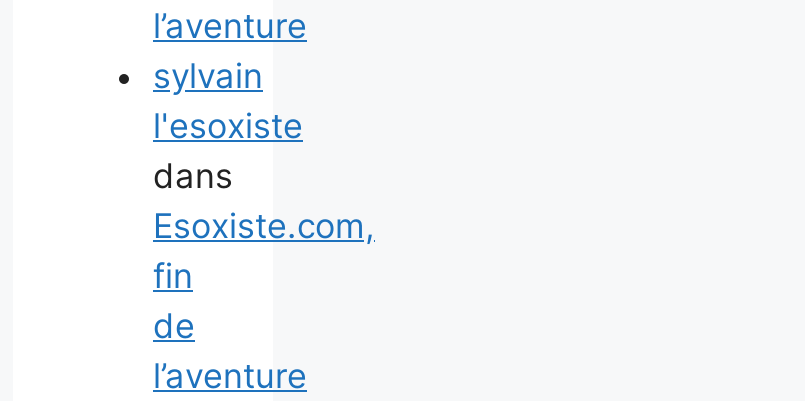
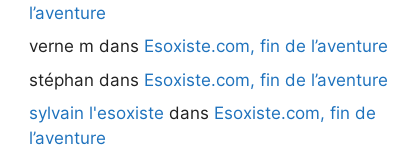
- sylvain
- l'esoxiste
- dans
- Esoxiste.com,
- fin
- de
+ verne m dans Esoxiste.com, fin de l’aventure
+ stéphan dans Esoxiste.com, fin de l’aventure
+ sylvain l'esoxiste dans Esoxiste.com, fin de
